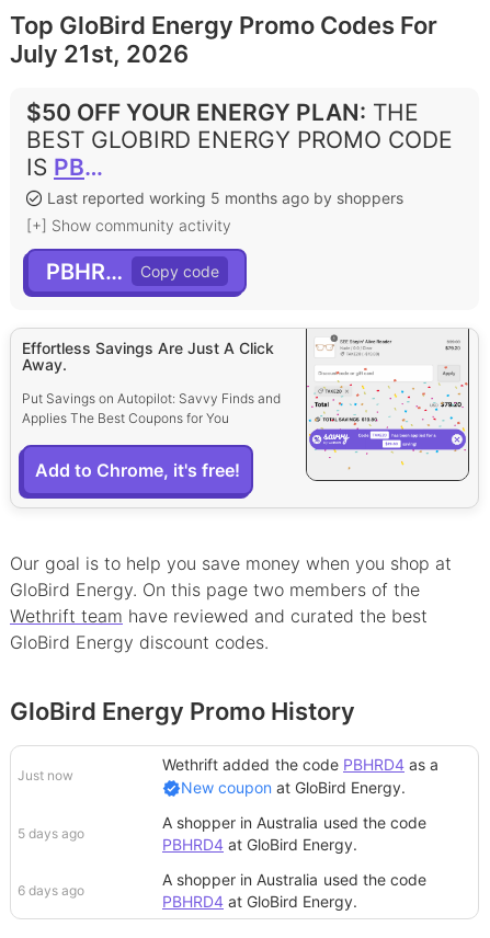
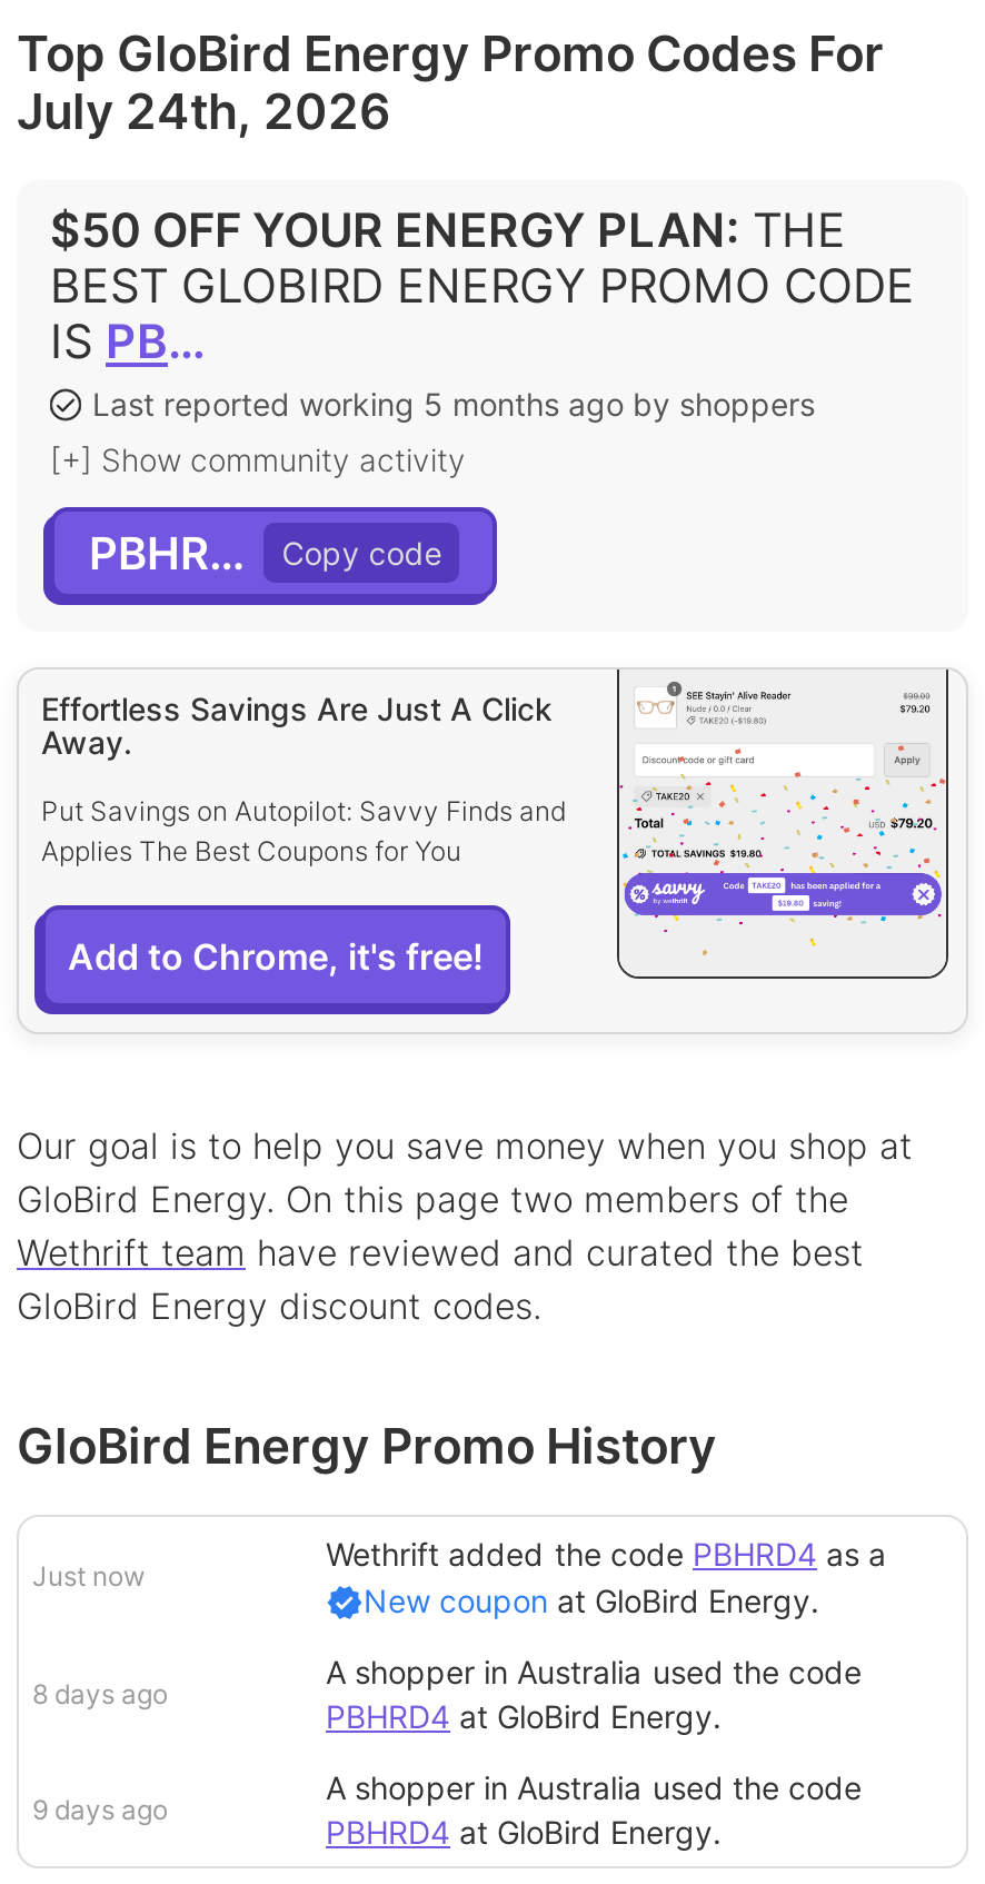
- July 21st, 2026
+ July 24th, 2026

- 5 days ago
+ 8 days ago

- 6 days ago
+ 9 days ago
